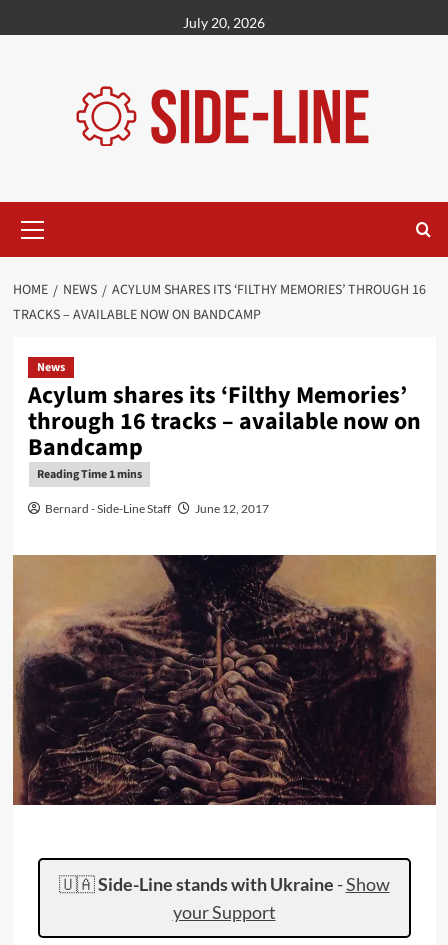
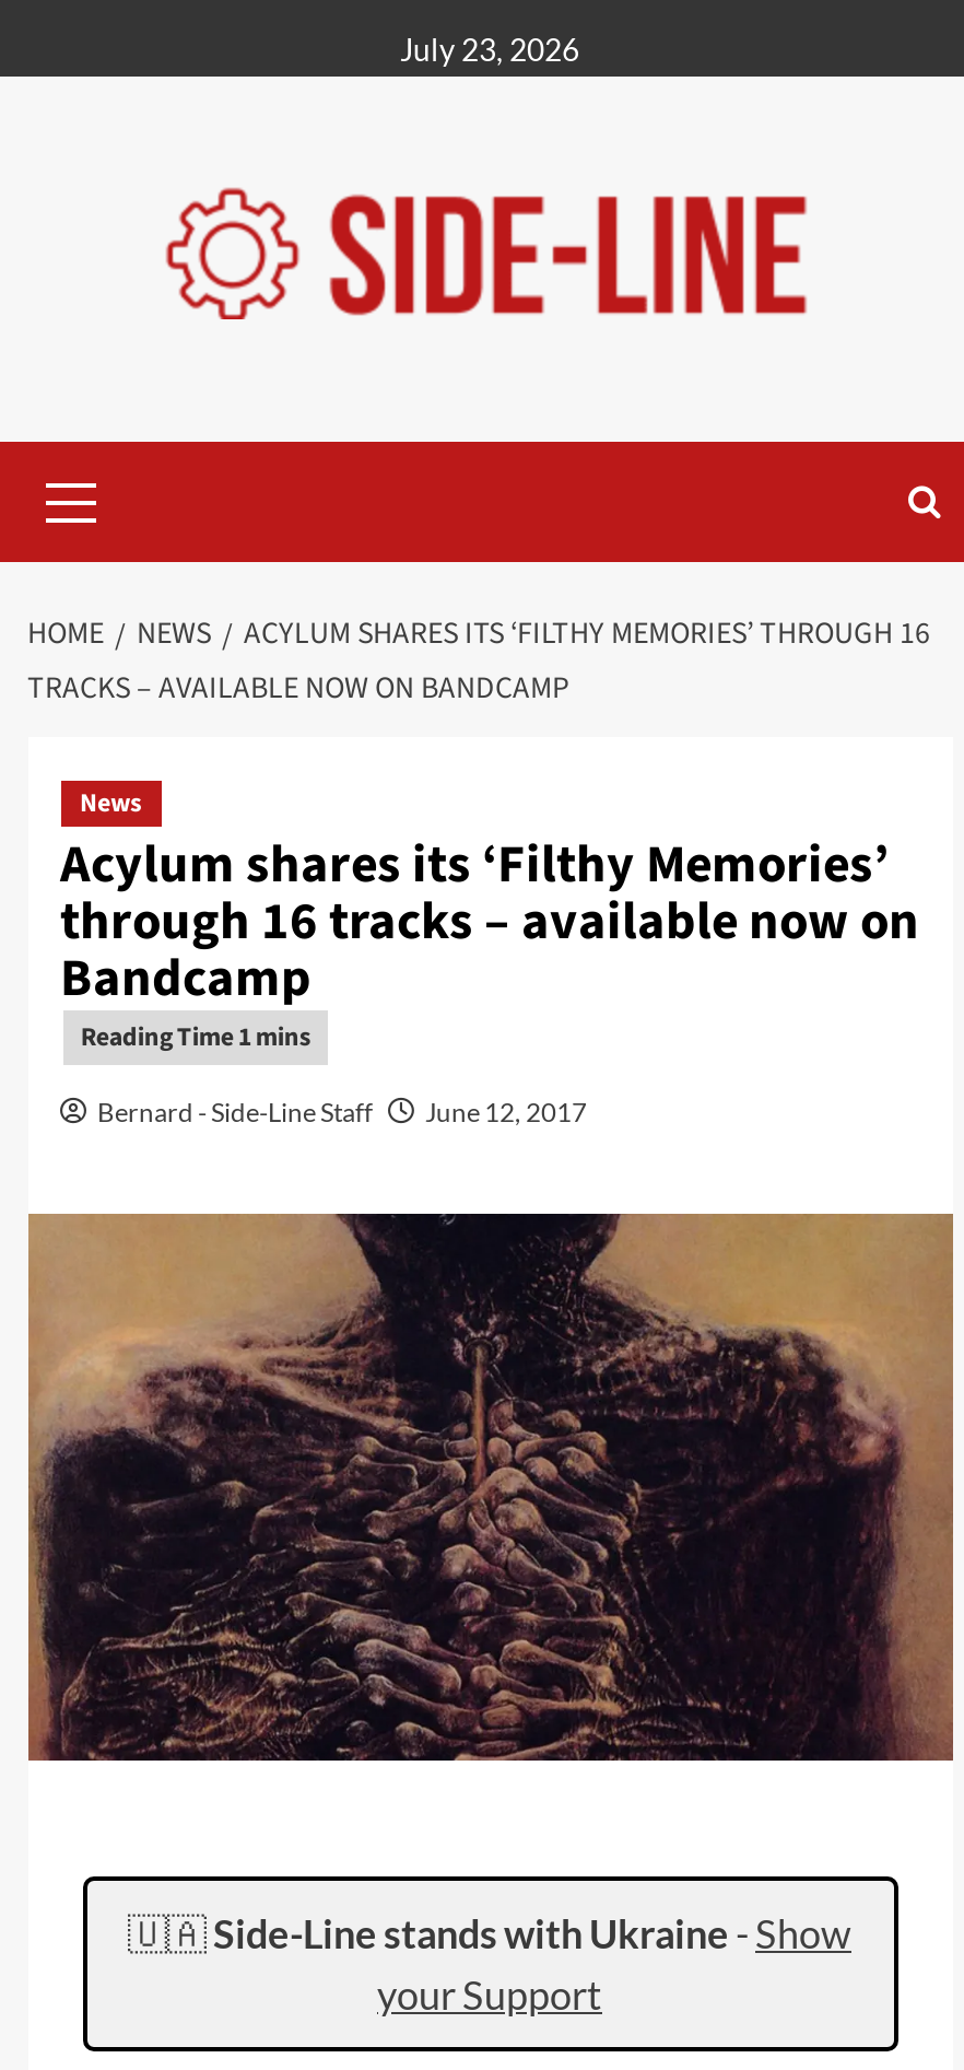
- July 20, 2026
+ July 23, 2026
